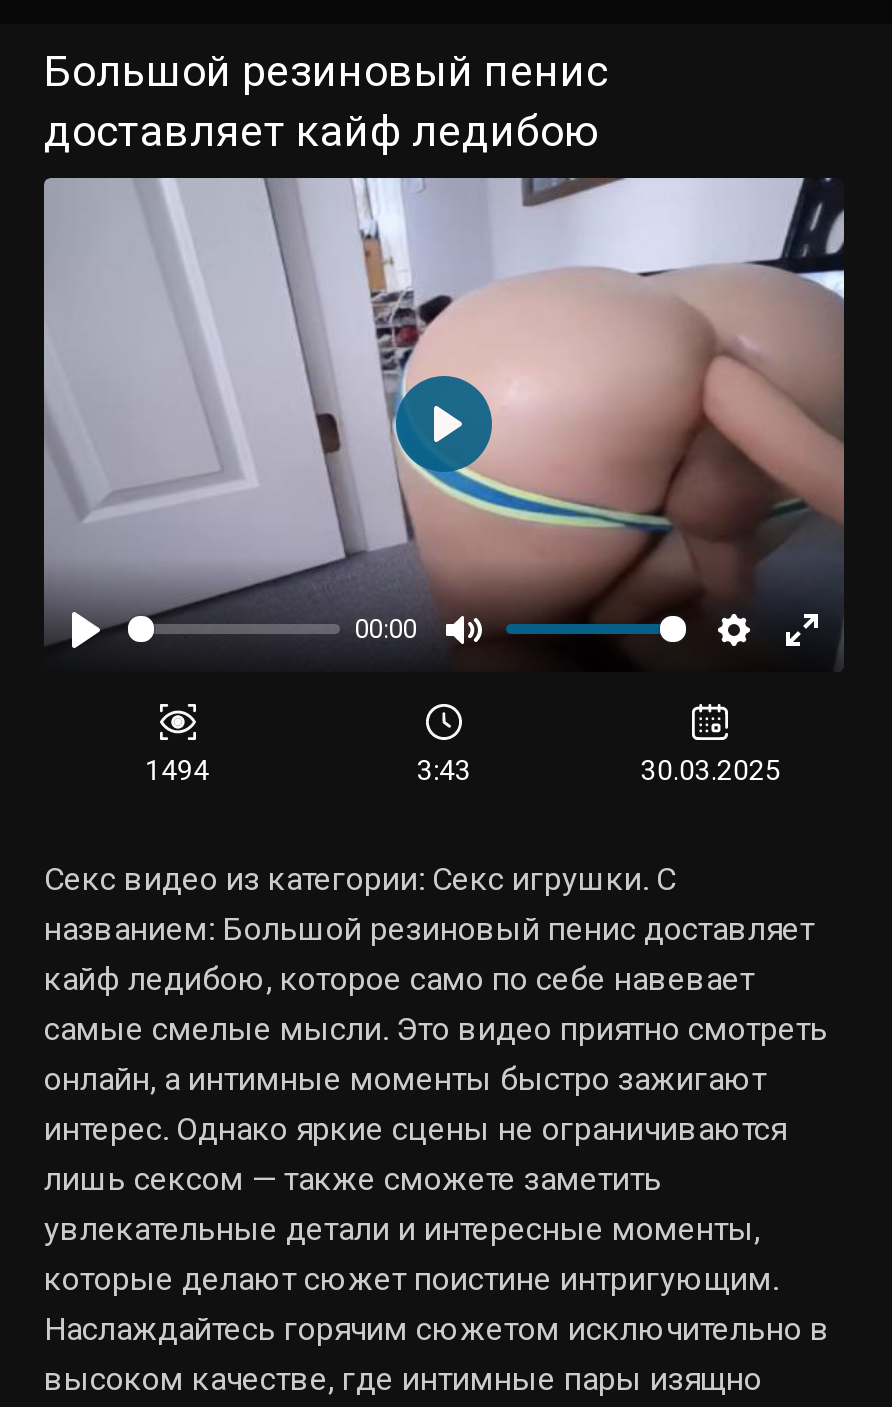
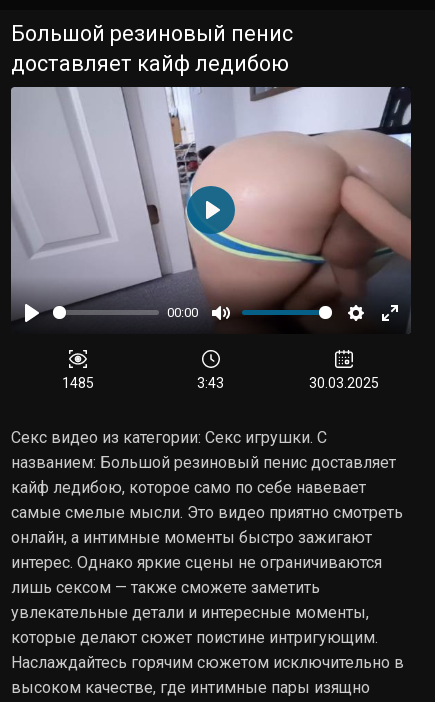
- 1494
+ 1485
